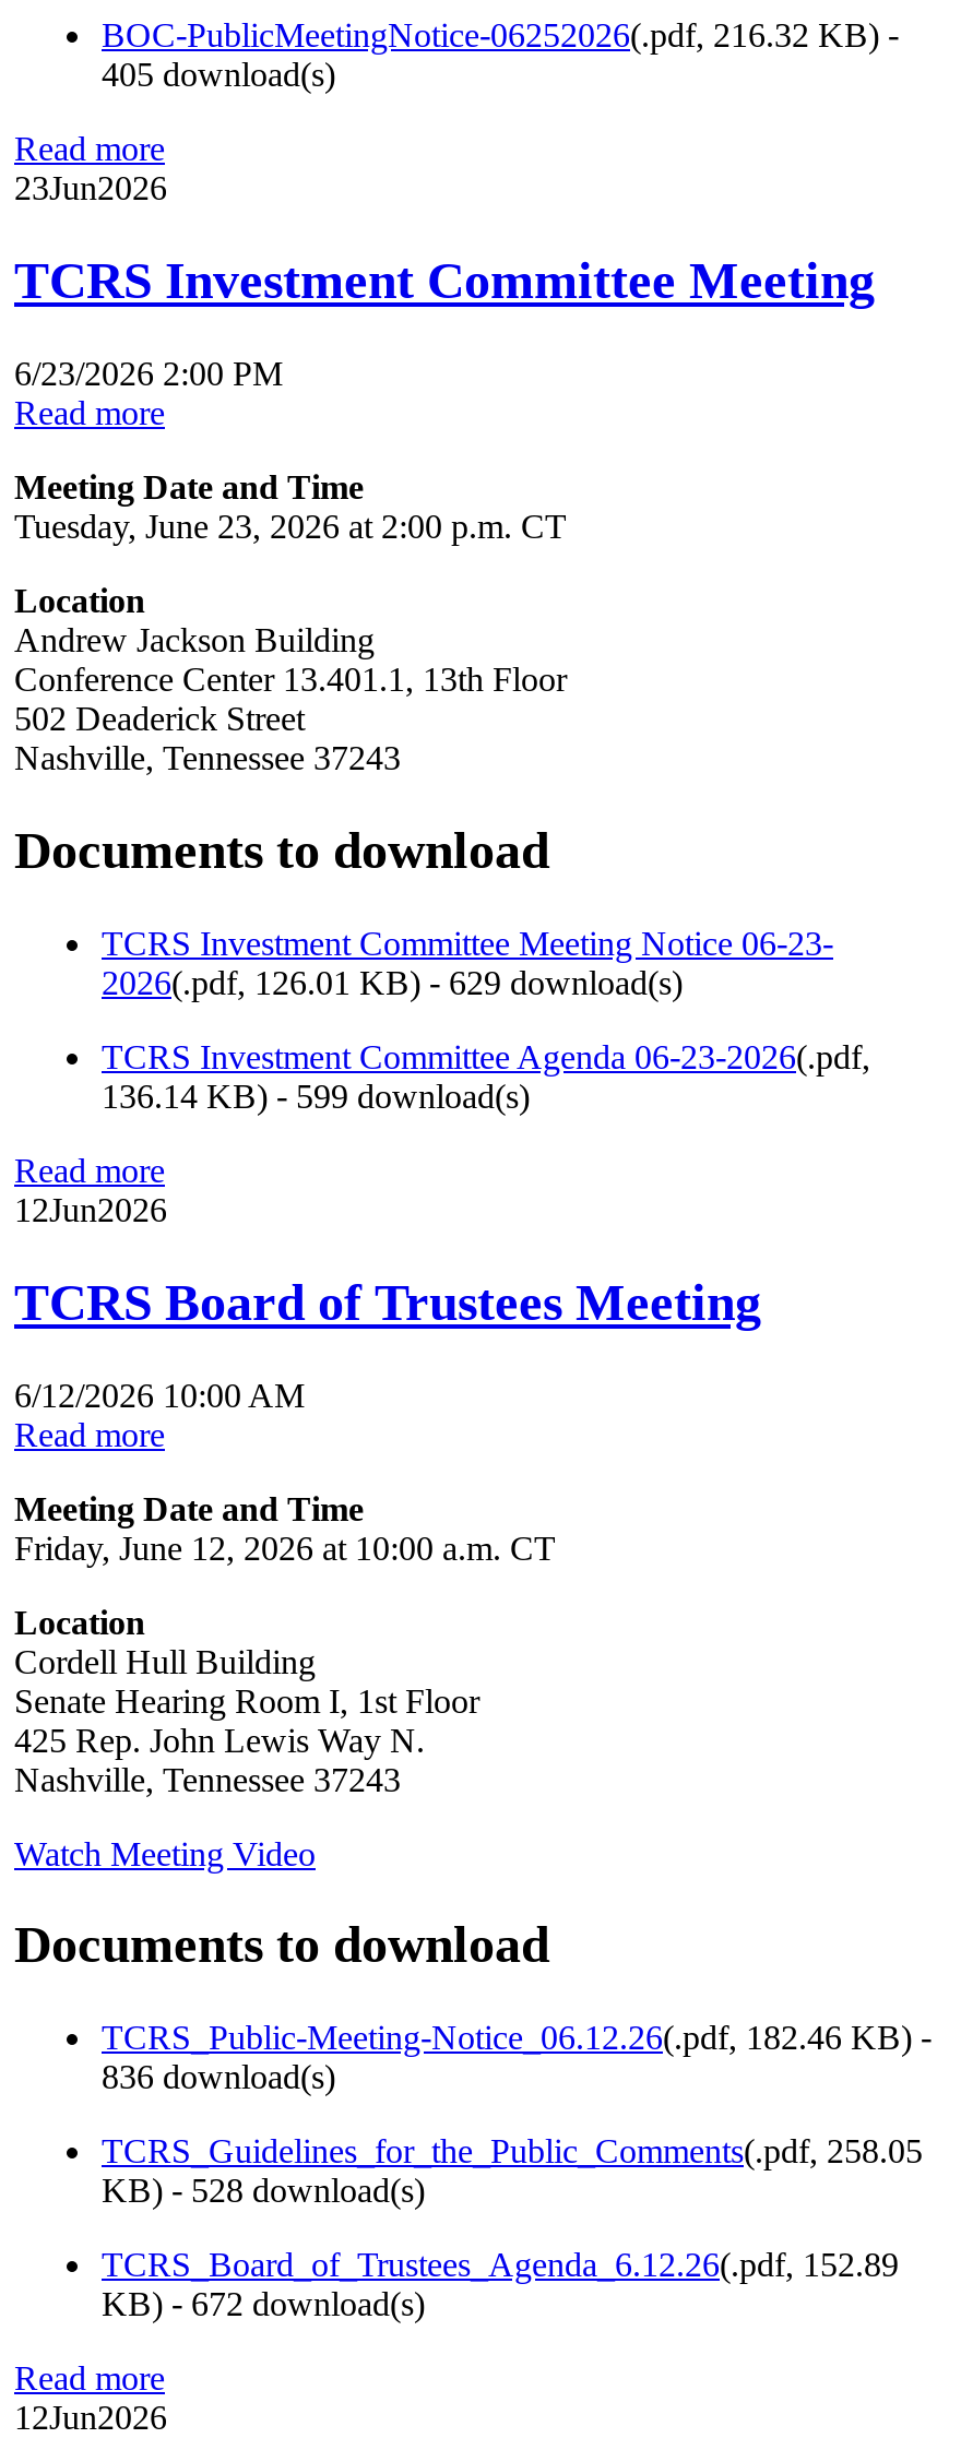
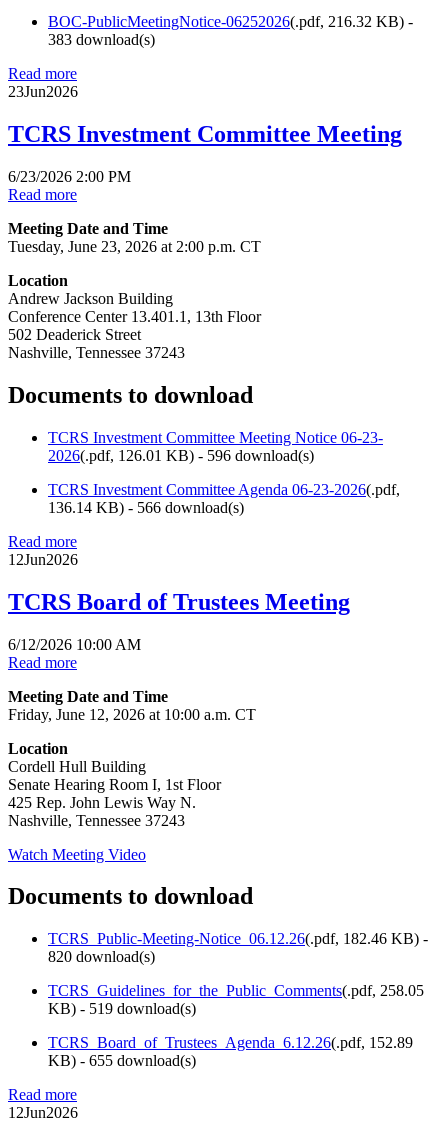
- 405 download(s)
+ 383 download(s)

- 2026(.pdf, 126.01 KB) - 629 download(s)
+ 2026(.pdf, 126.01 KB) - 596 download(s)

- 136.14 KB) - 599 download(s)
+ 136.14 KB) - 566 download(s)

- 836 download(s)
+ 820 download(s)

- KB) - 528 download(s)
+ KB) - 519 download(s)

- KB) - 672 download(s)
+ KB) - 655 download(s)
